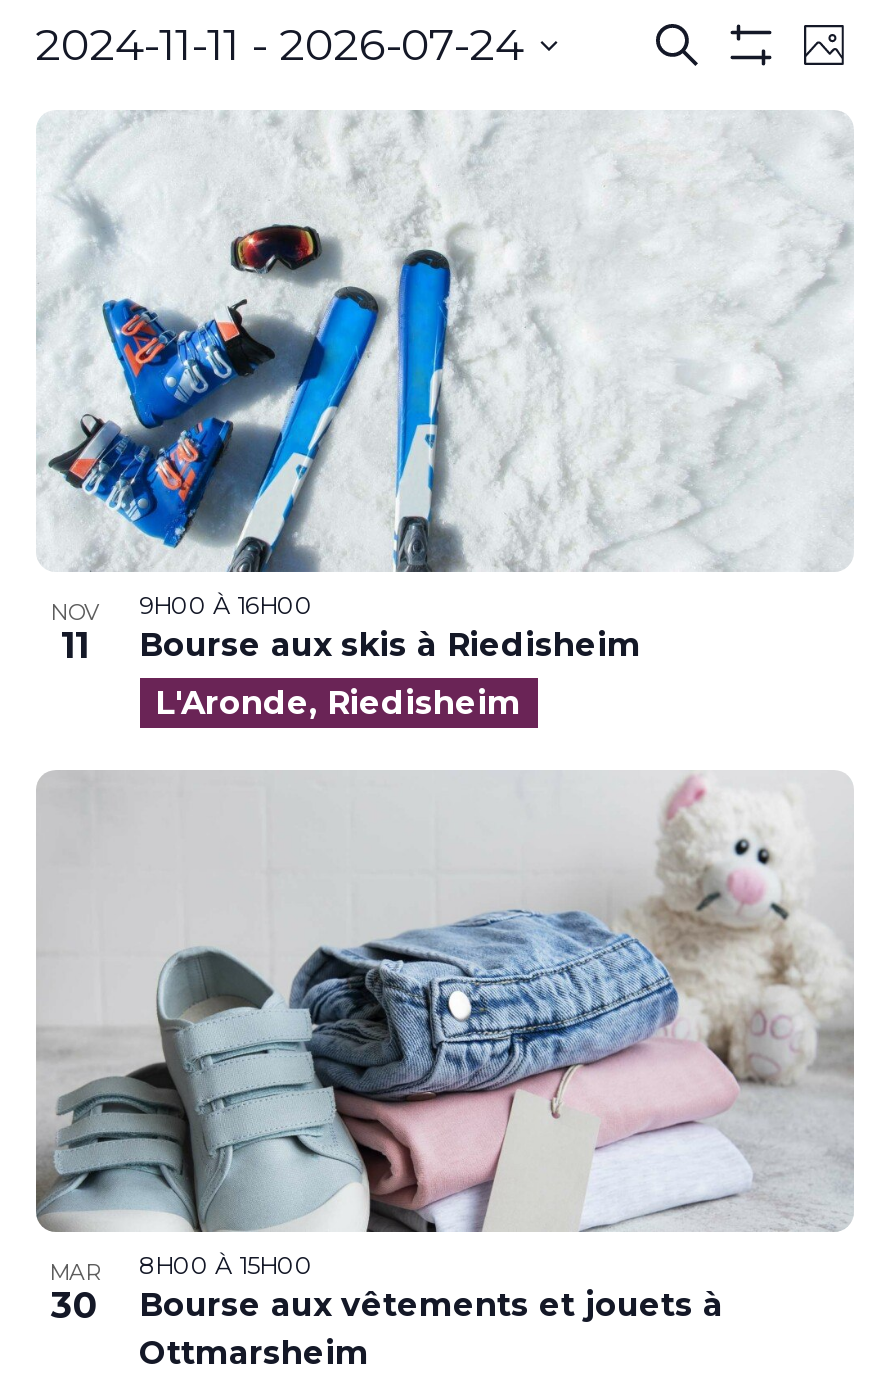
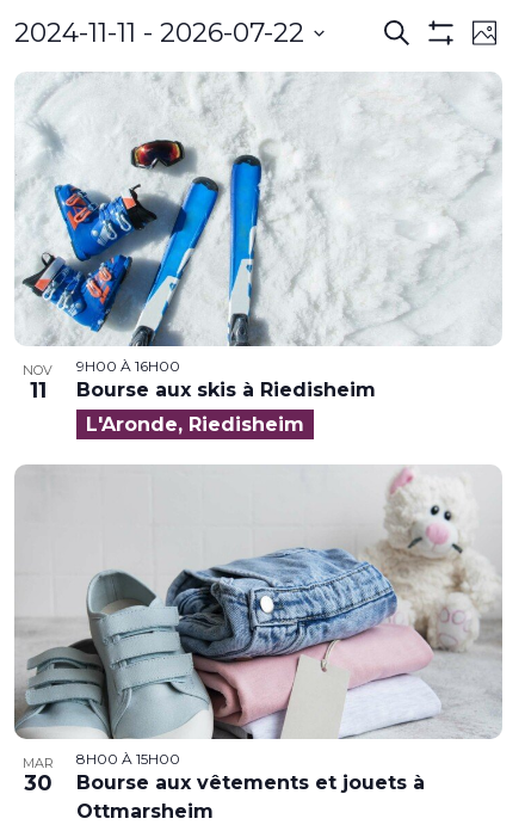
- 2024-11-11 - 2026-07-24
+ 2024-11-11 - 2026-07-22
